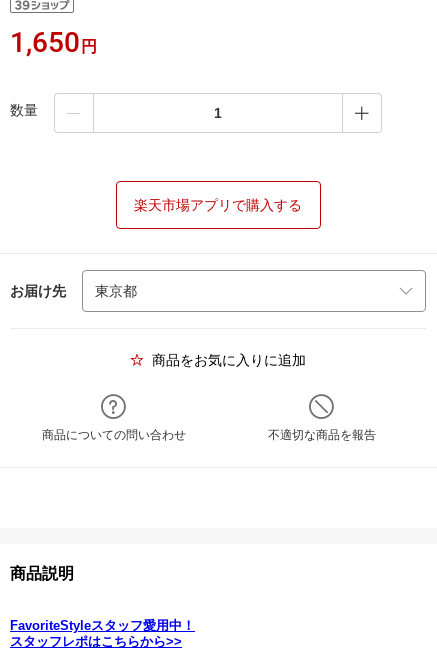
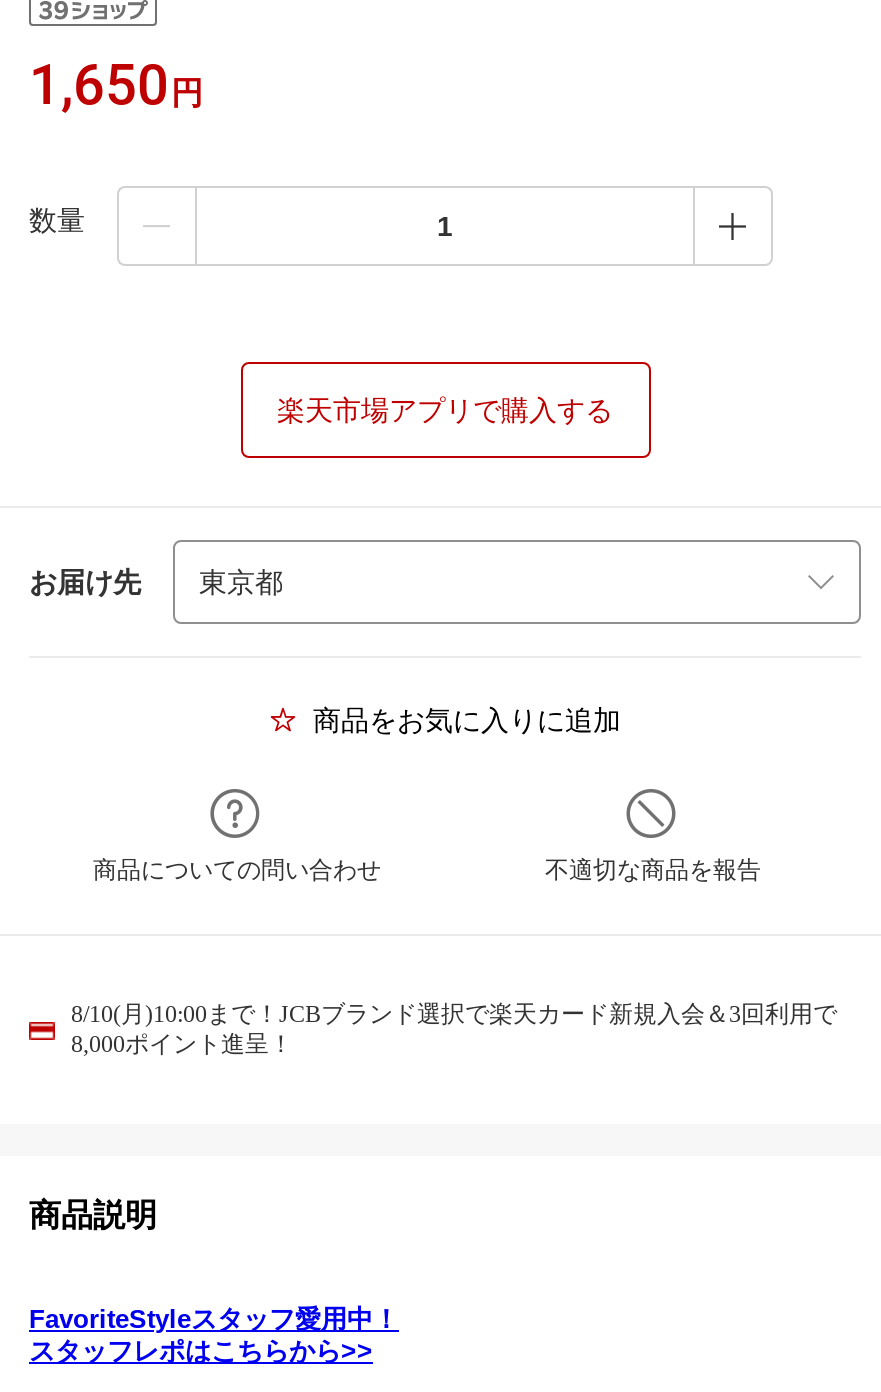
+ 8/10(月)10:00まで！JCBブランド選択で楽天カード新規入会＆3回利用で
+ 8,000ポイント進呈！
